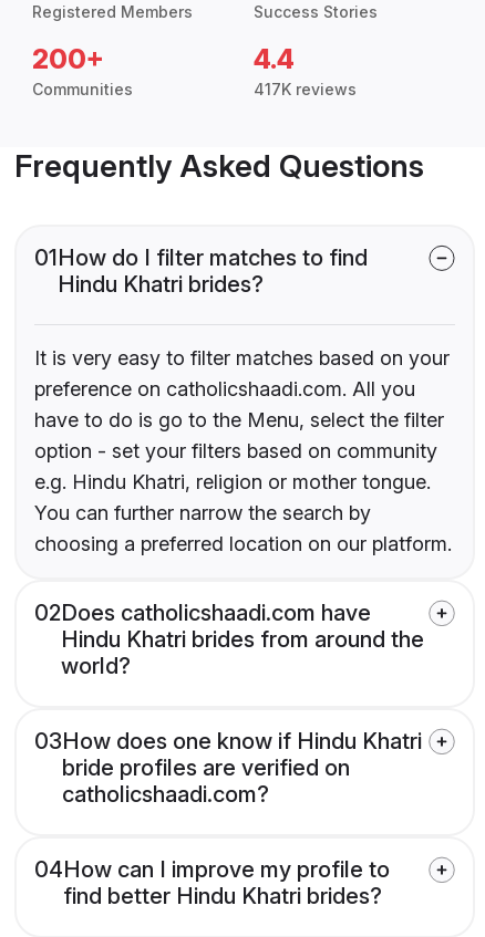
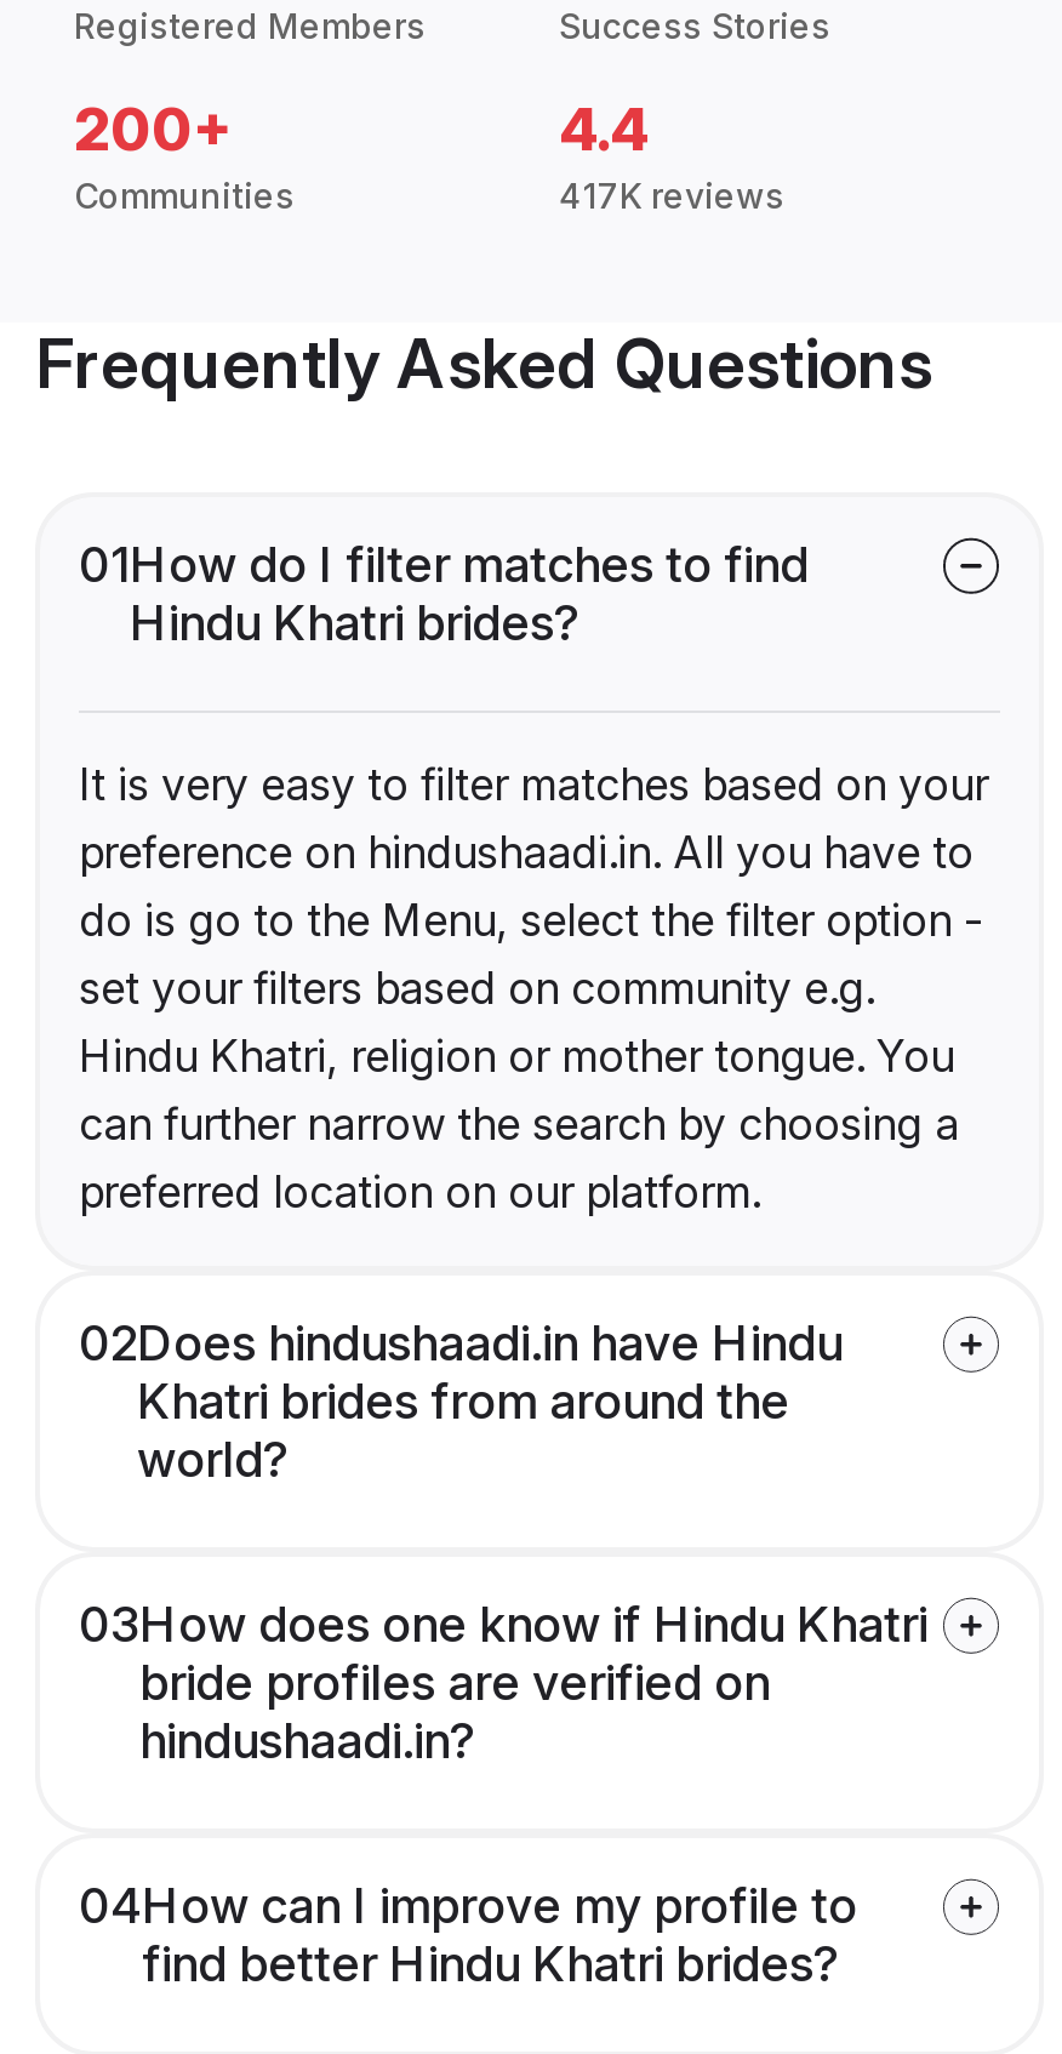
- preference on catholicshaadi.com. All you
- have to do is go to the Menu, select the filter
- option - set your filters based on community
- e.g. Hindu Khatri, religion or mother tongue.
- You can further narrow the search by
- choosing a preferred location on our platform.
+ preference on hindushaadi.in. All you have to
+ do is go to the Menu, select the filter option -
+ set your filters based on community e.g.
+ Hindu Khatri, religion or mother tongue. You
+ can further narrow the search by choosing a
+ preferred location on our platform.

- 02Does catholicshaadi.com have
- Hindu Khatri brides from around the
+ 02Does hindushaadi.in have Hindu
+ Khatri brides from around the

- catholicshaadi.com?
+ hindushaadi.in?
